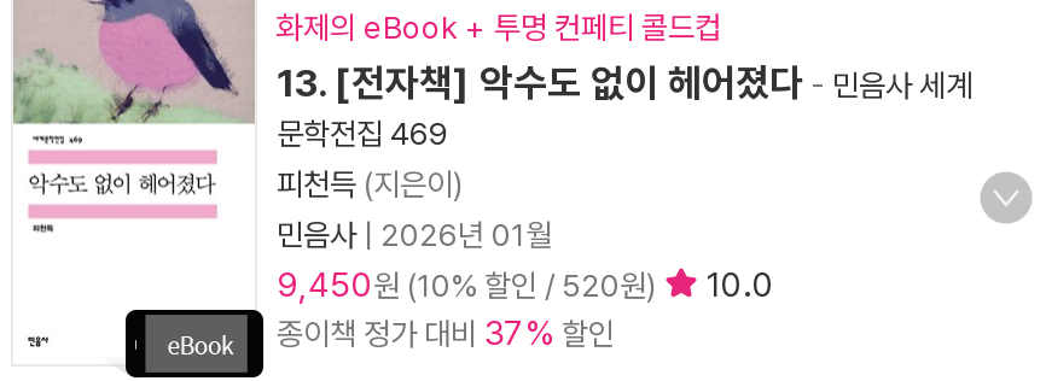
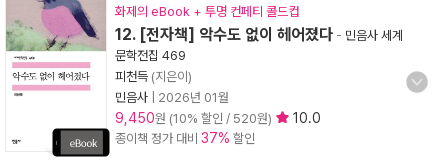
- 13. [전자책] 악수도 없이 헤어졌다 - 민음사 세계
+ 12. [전자책] 악수도 없이 헤어졌다 - 민음사 세계
